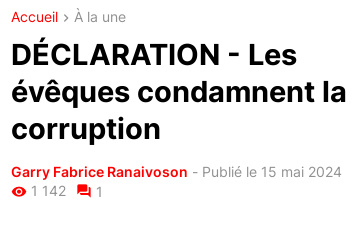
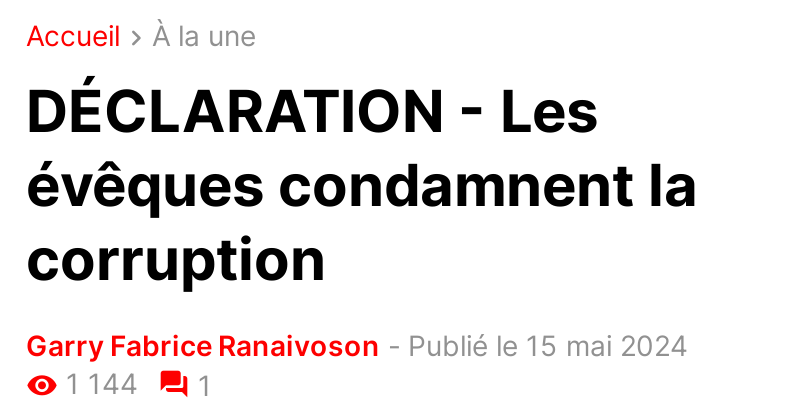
- 1 142 1
+ 1 144 1
